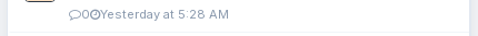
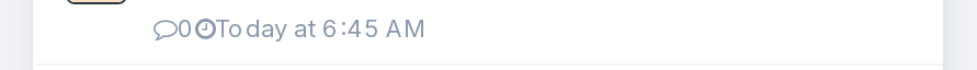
- Yesterday at 5:28 AM
+ Today at 6:45 AM
